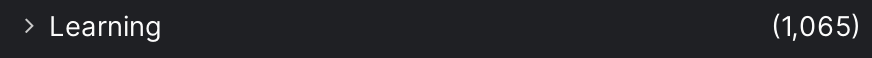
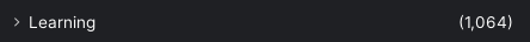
- (1,065)
+ (1,064)
